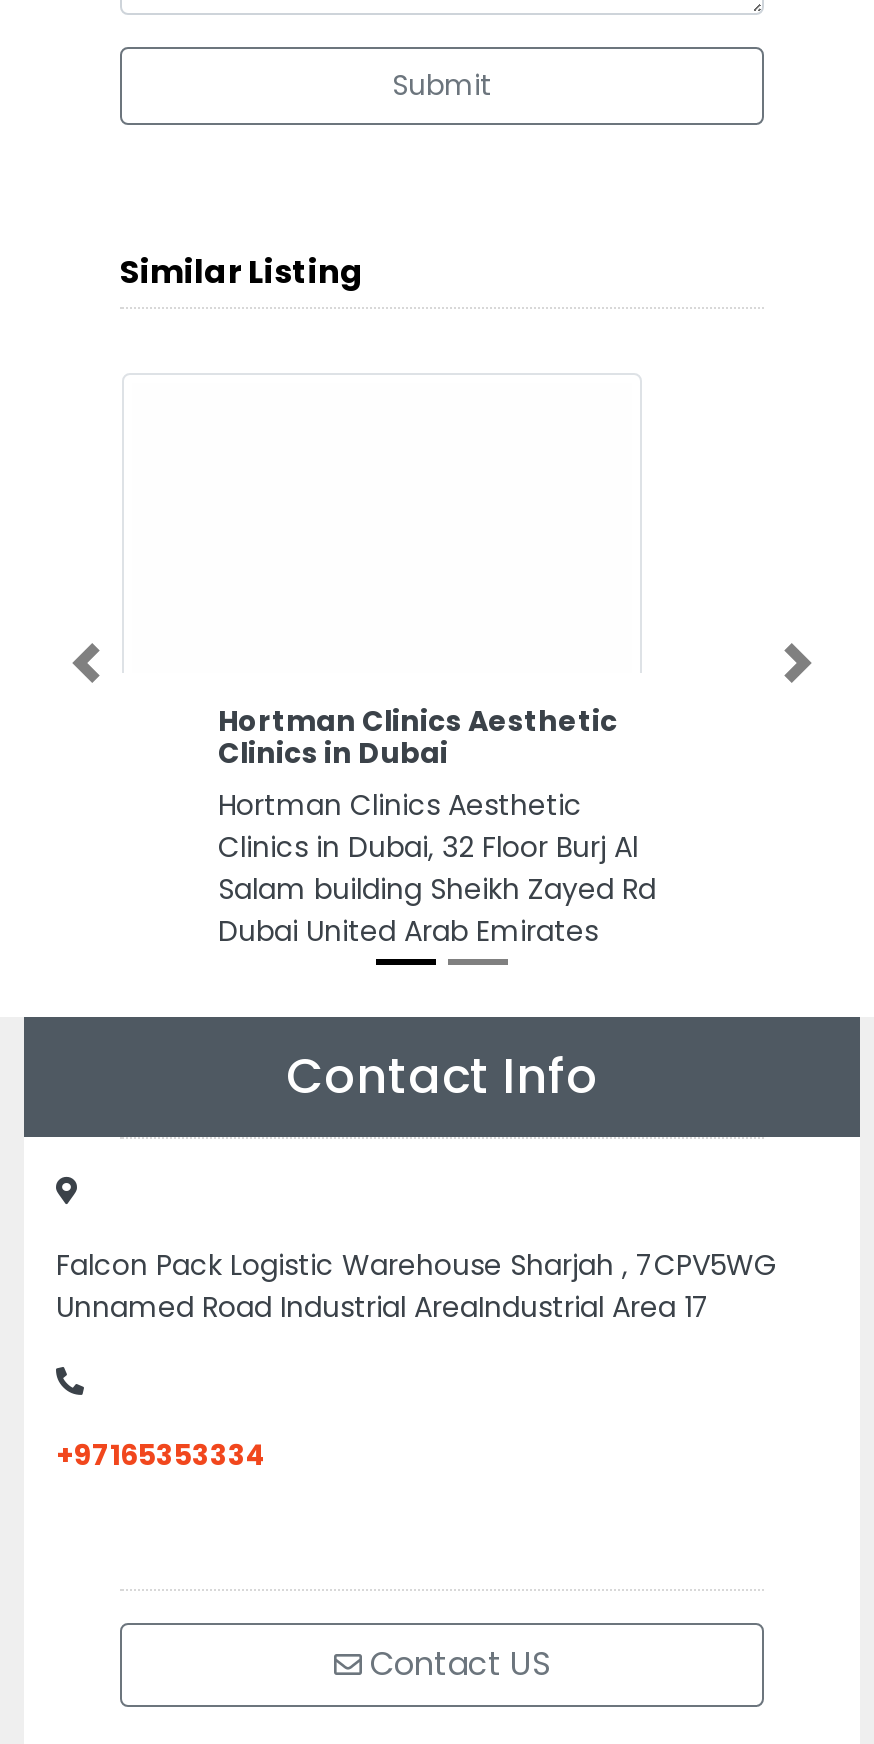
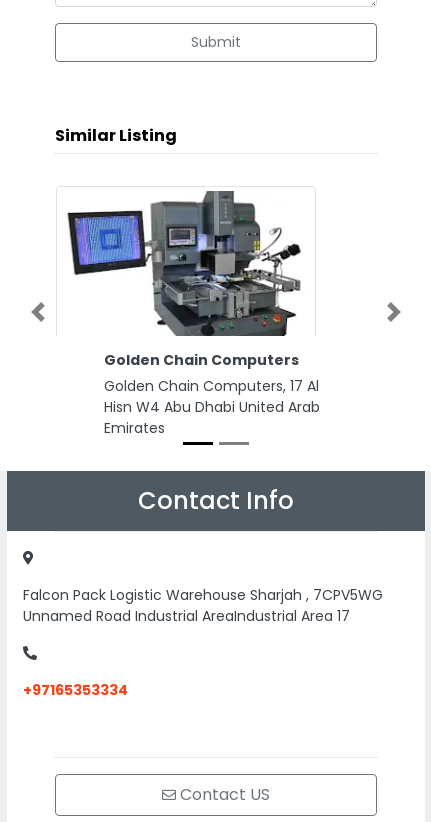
+ [image]

- Hortman Clinics Aesthetic
- Clinics in Dubai
- Hortman Clinics Aesthetic
- Clinics in Dubai, 32 Floor Burj Al
- Salam building Sheikh Zayed Rd
- Dubai United Arab Emirates
+ Golden Chain Computers
+ Golden Chain Computers, 17 Al
+ Hisn W4 Abu Dhabi United Arab
+ Emirates
